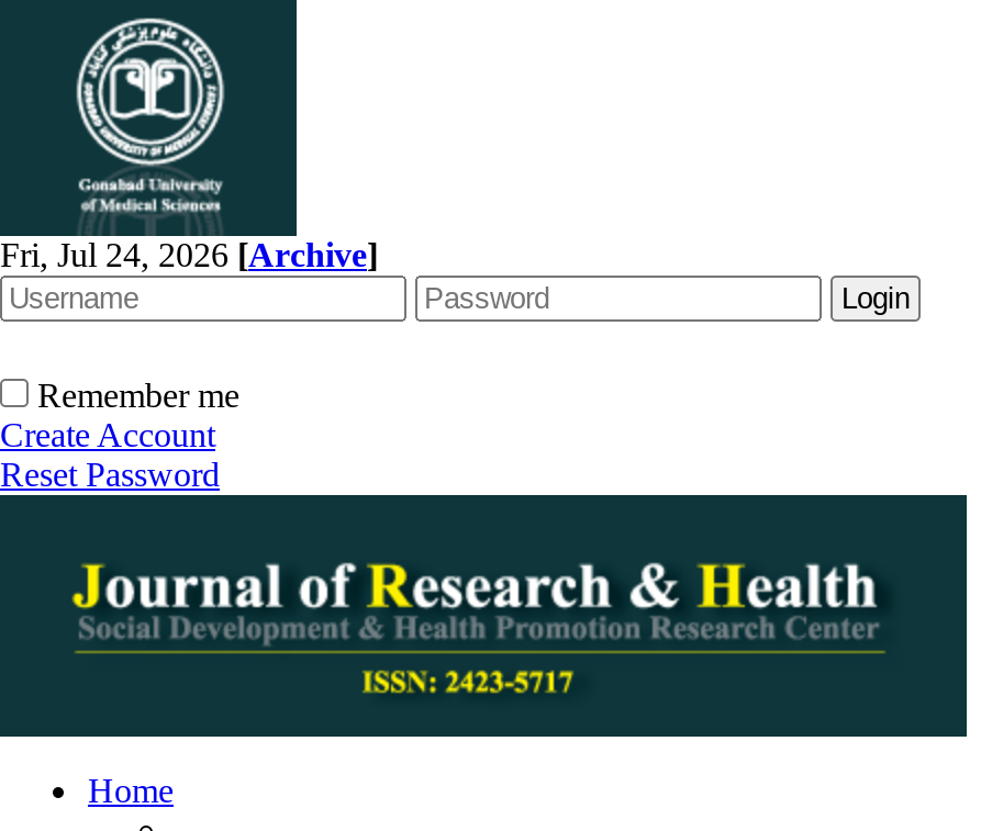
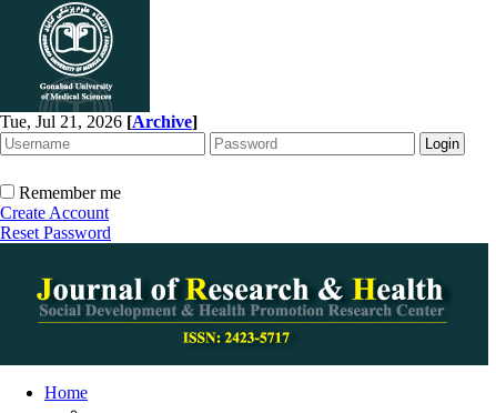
- Fri, Jul 24, 2026[Archive]
+ Tue, Jul 21, 2026[Archive]
